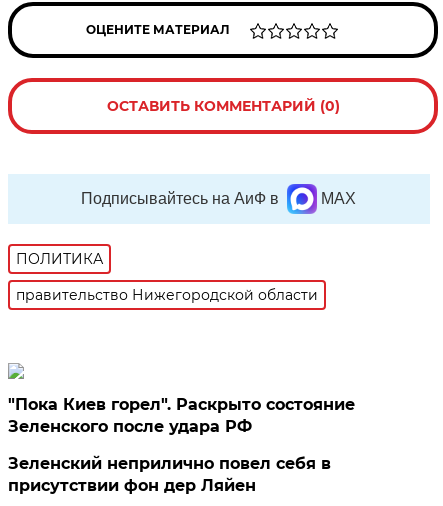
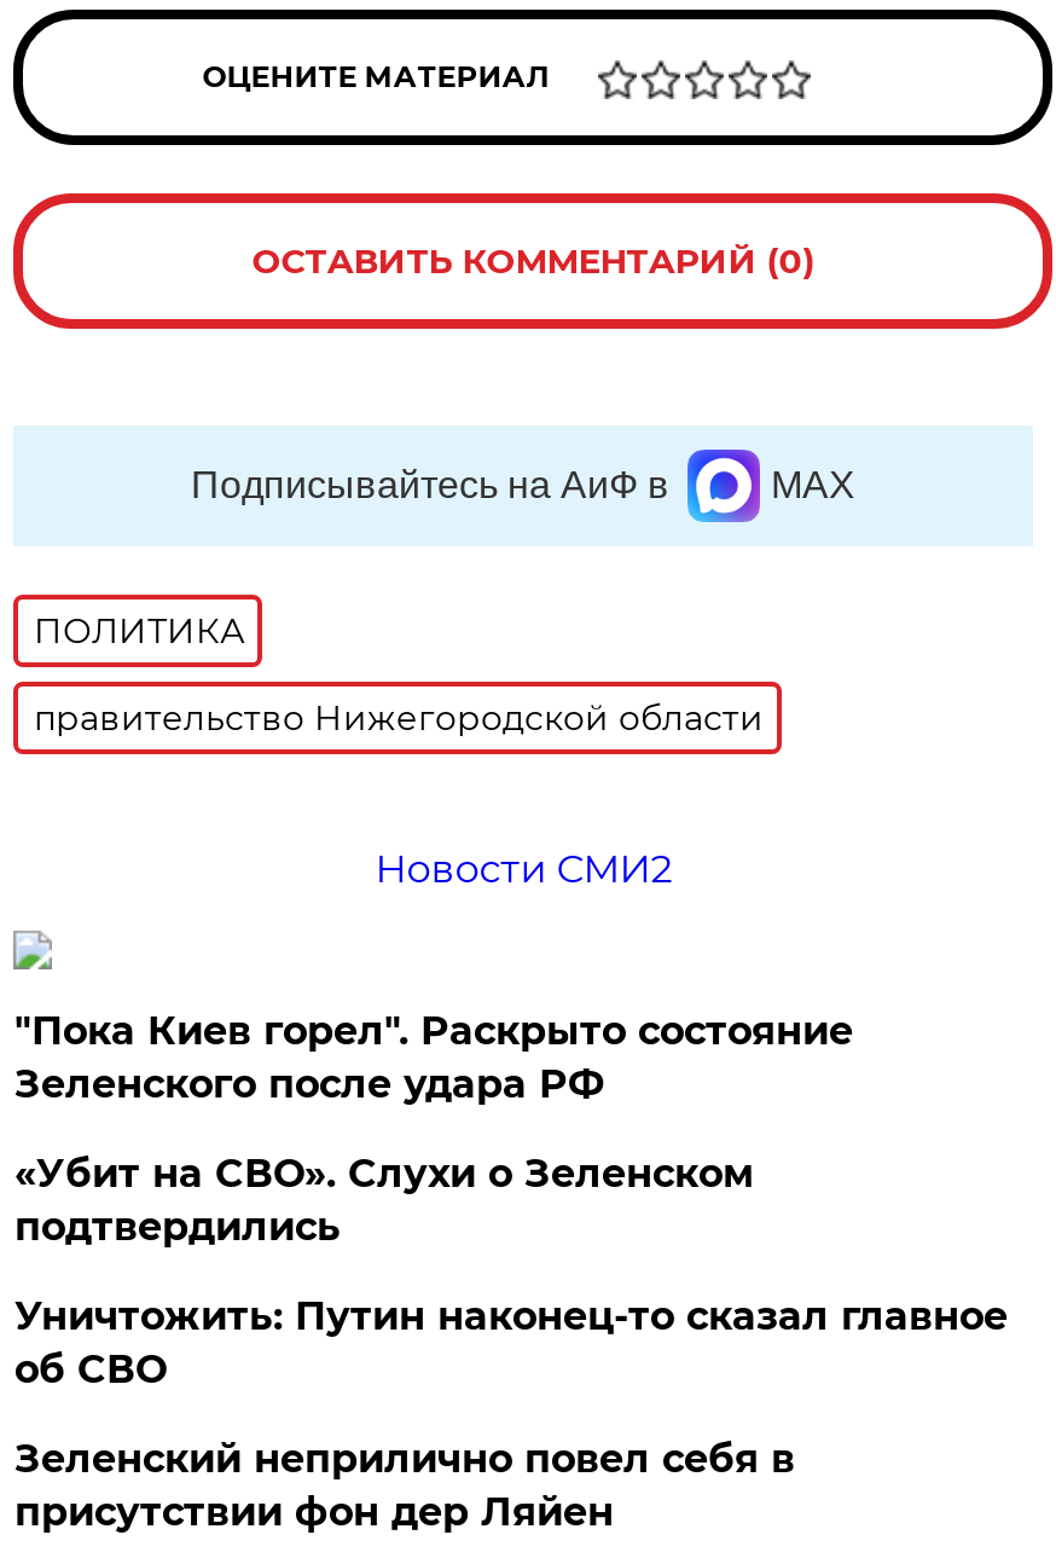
+ Новости СМИ2

+ «Убит на СВО». Слухи о Зеленском
+ подтвердились
+ Уничтожить: Путин наконец-то сказал главное
+ об СВО
